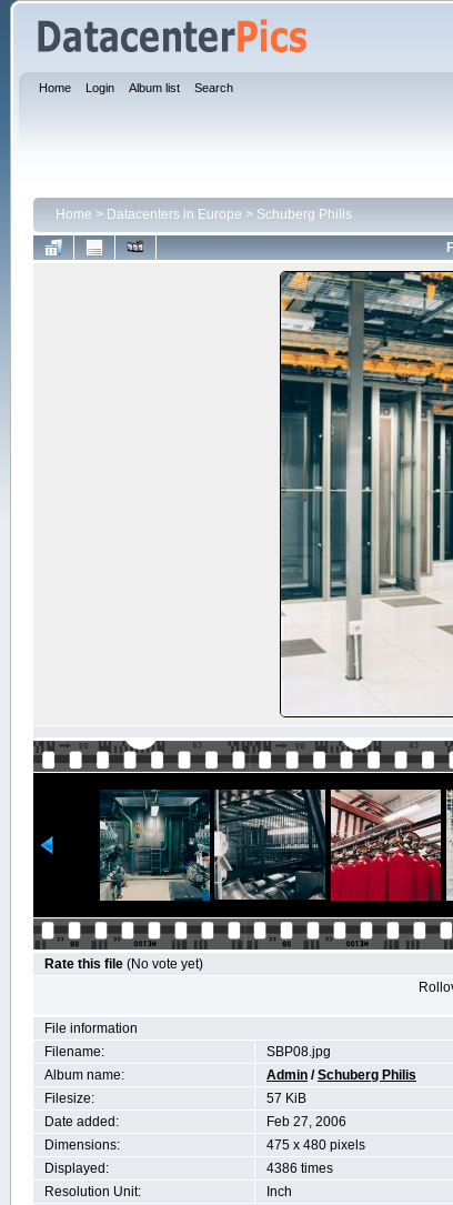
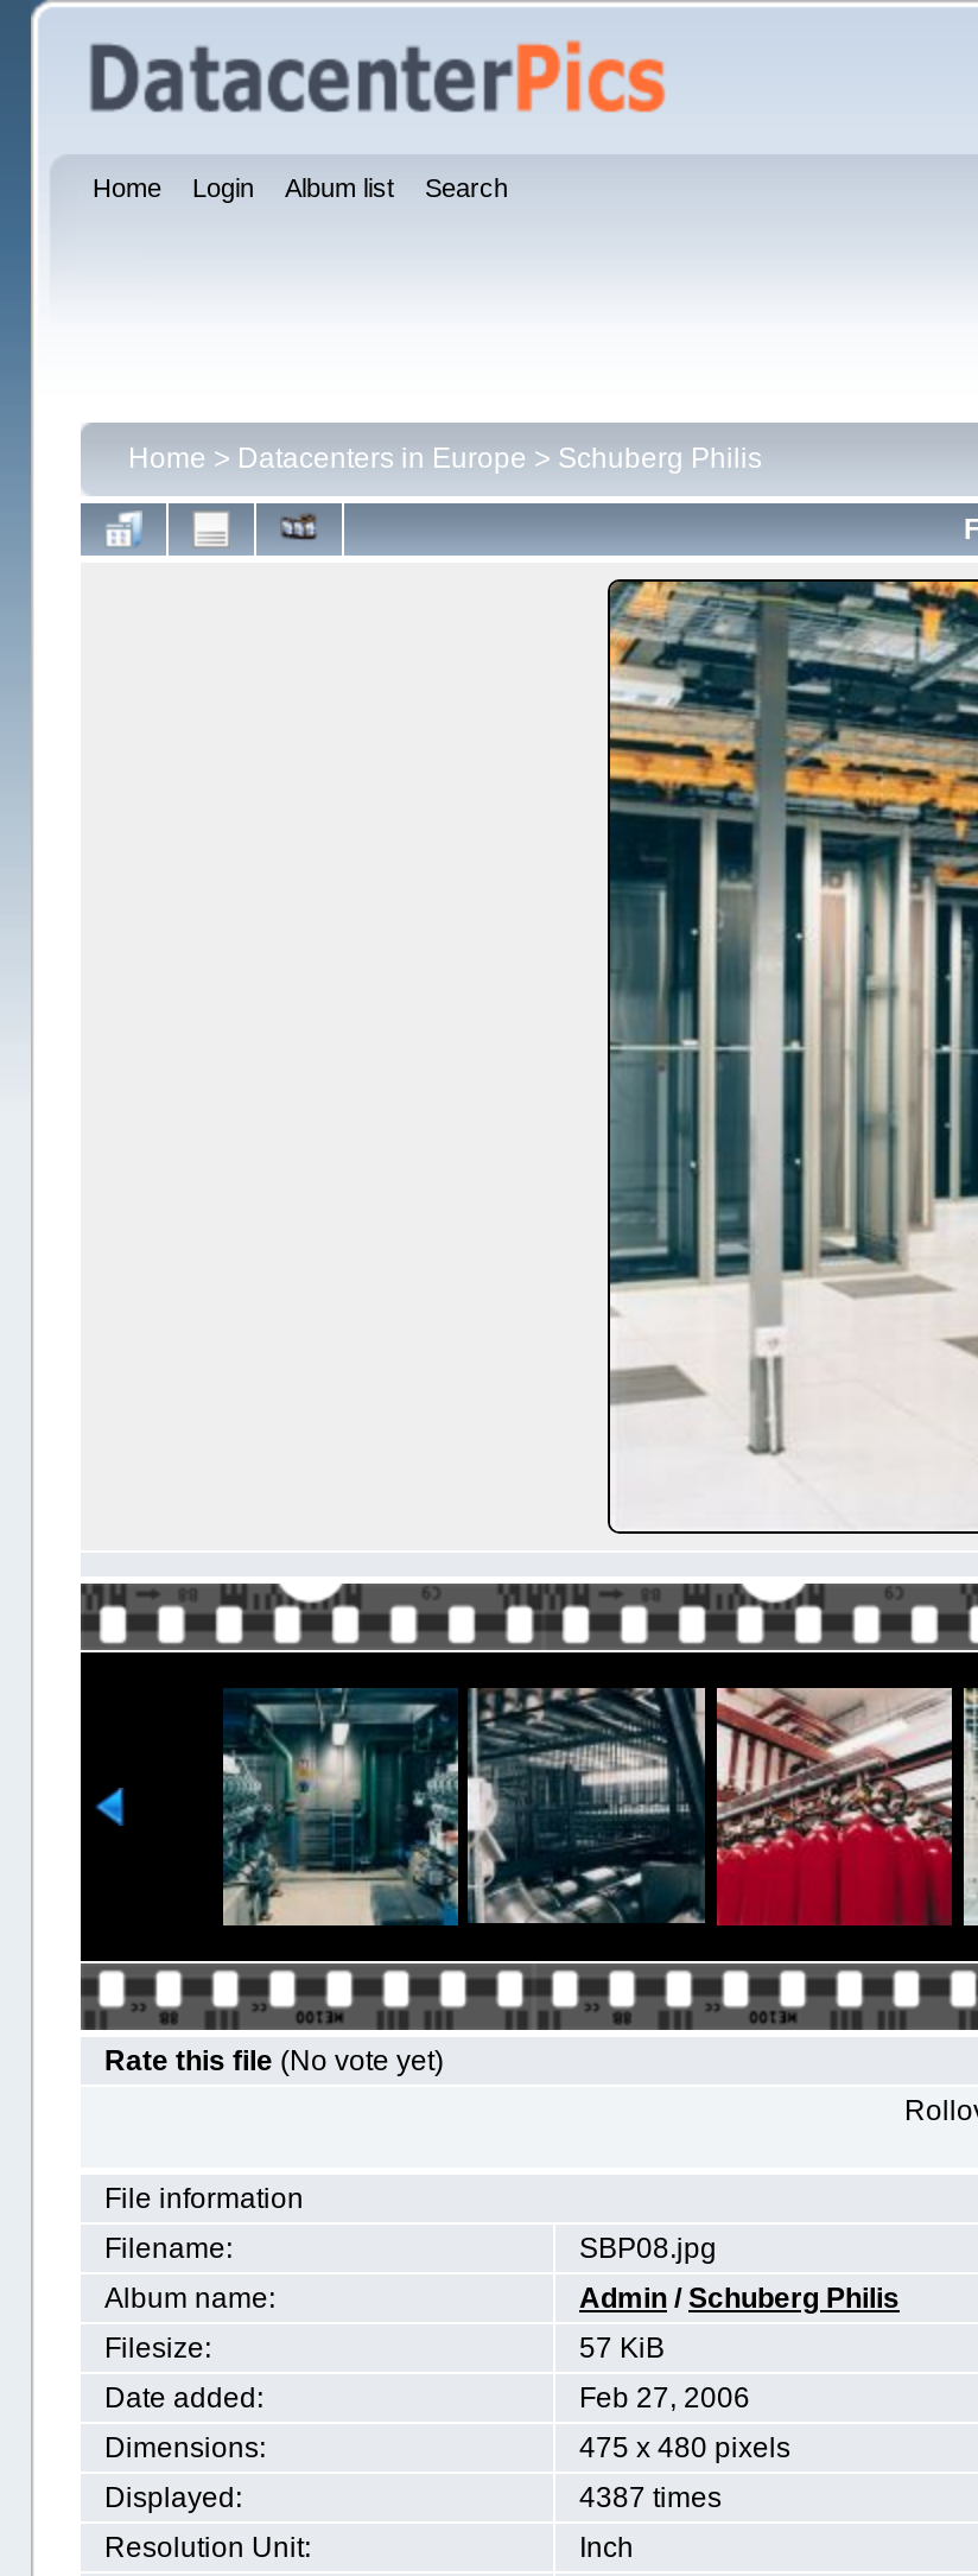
- 4386 times
+ 4387 times
